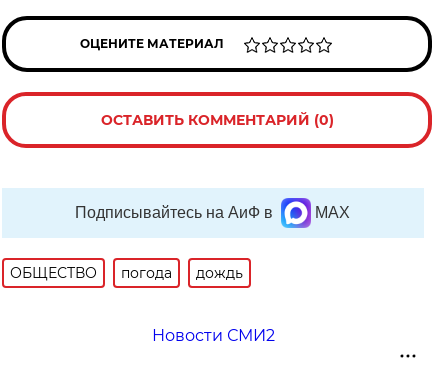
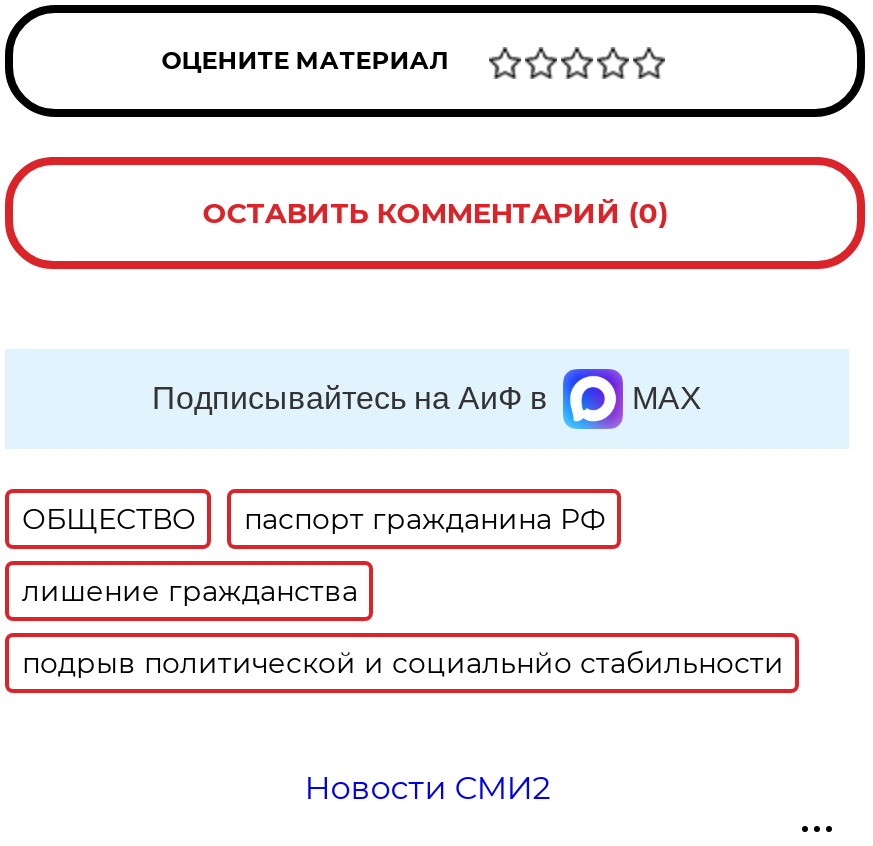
- погода
- дождь
+ паспорт гражданина РФ
+ лишение гражданства
+ подрыв политической и социальнйо стабильности
